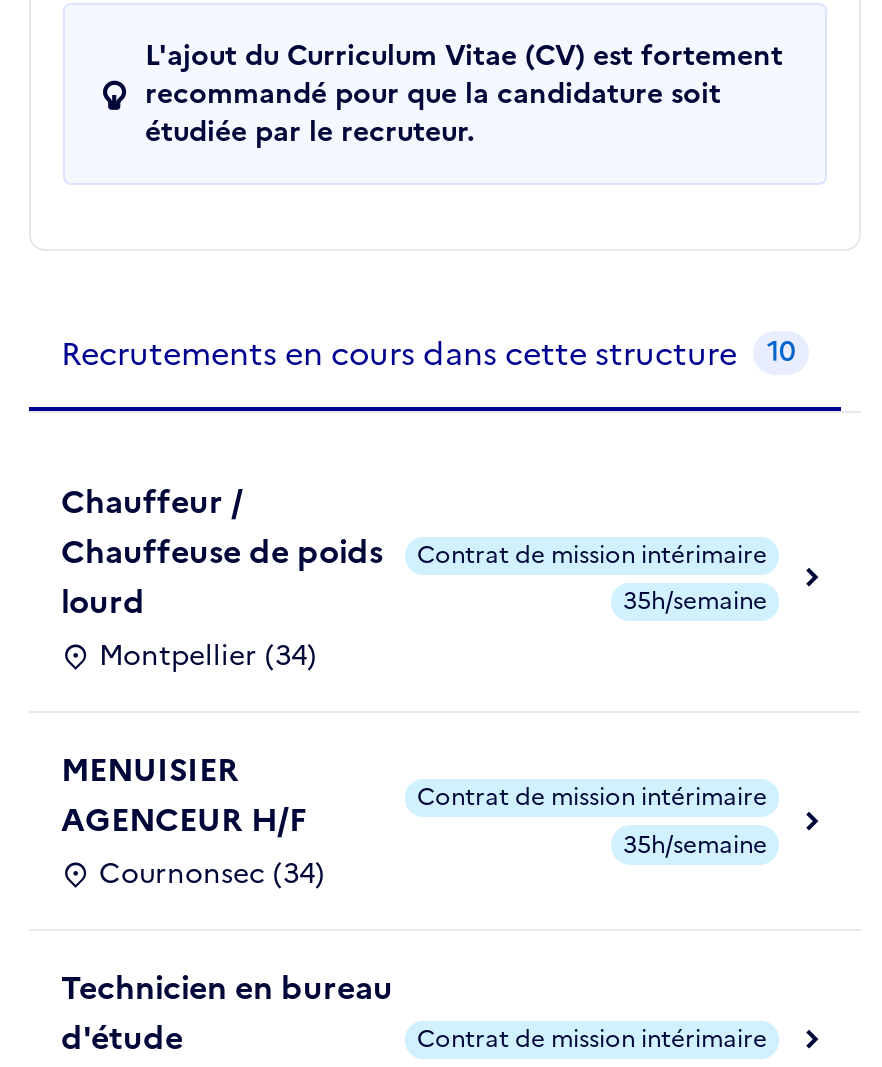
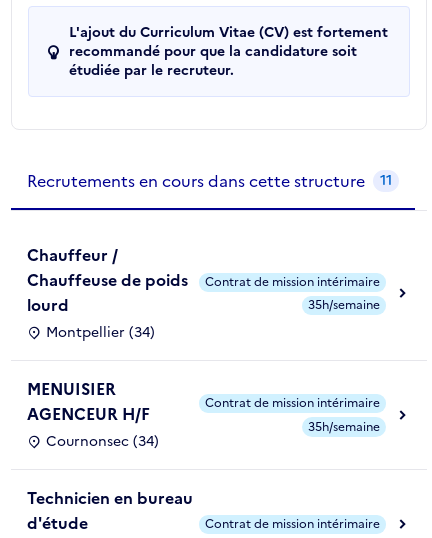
- 10
+ 11
